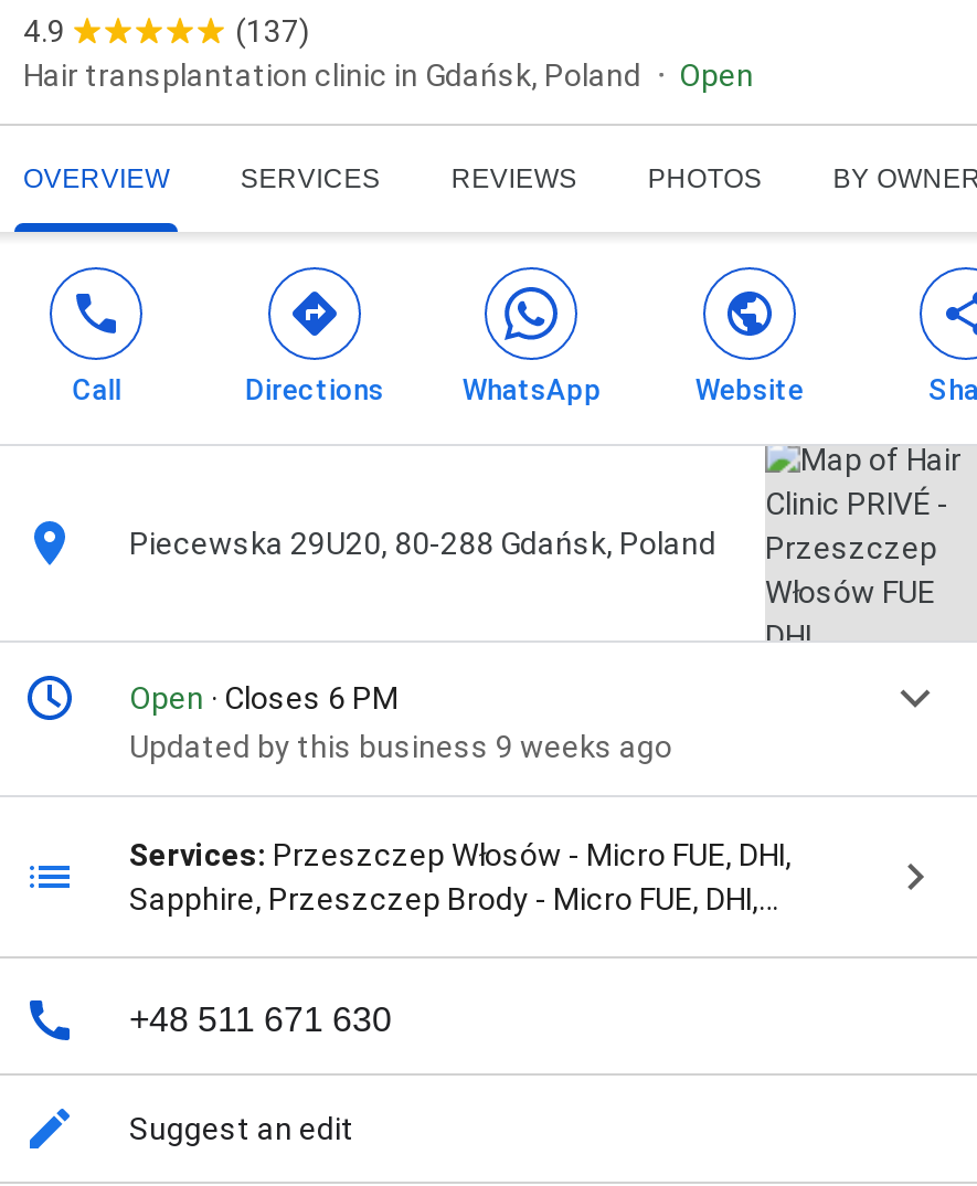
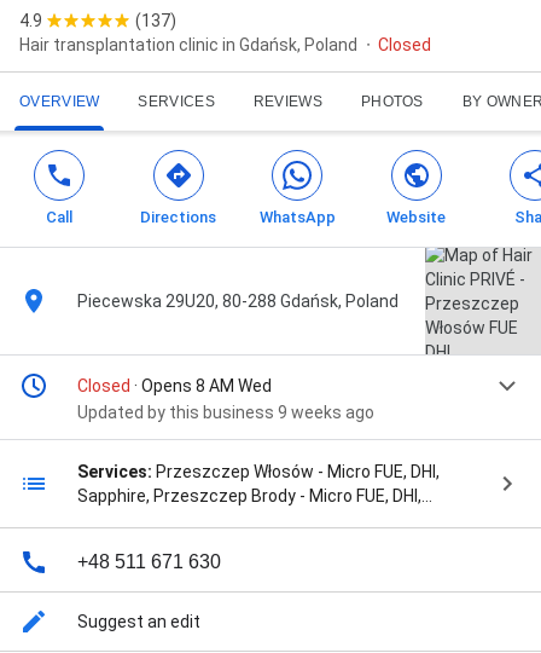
- Open
+ Closed

- Open · Closes 6 PM
+ Closed · Opens 8 AM Wed
